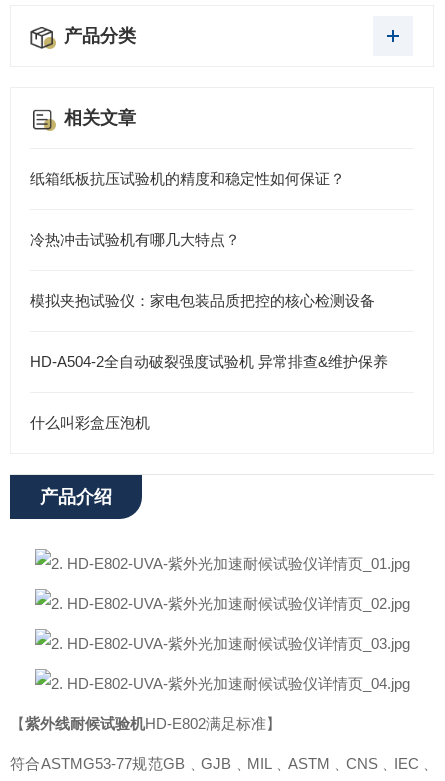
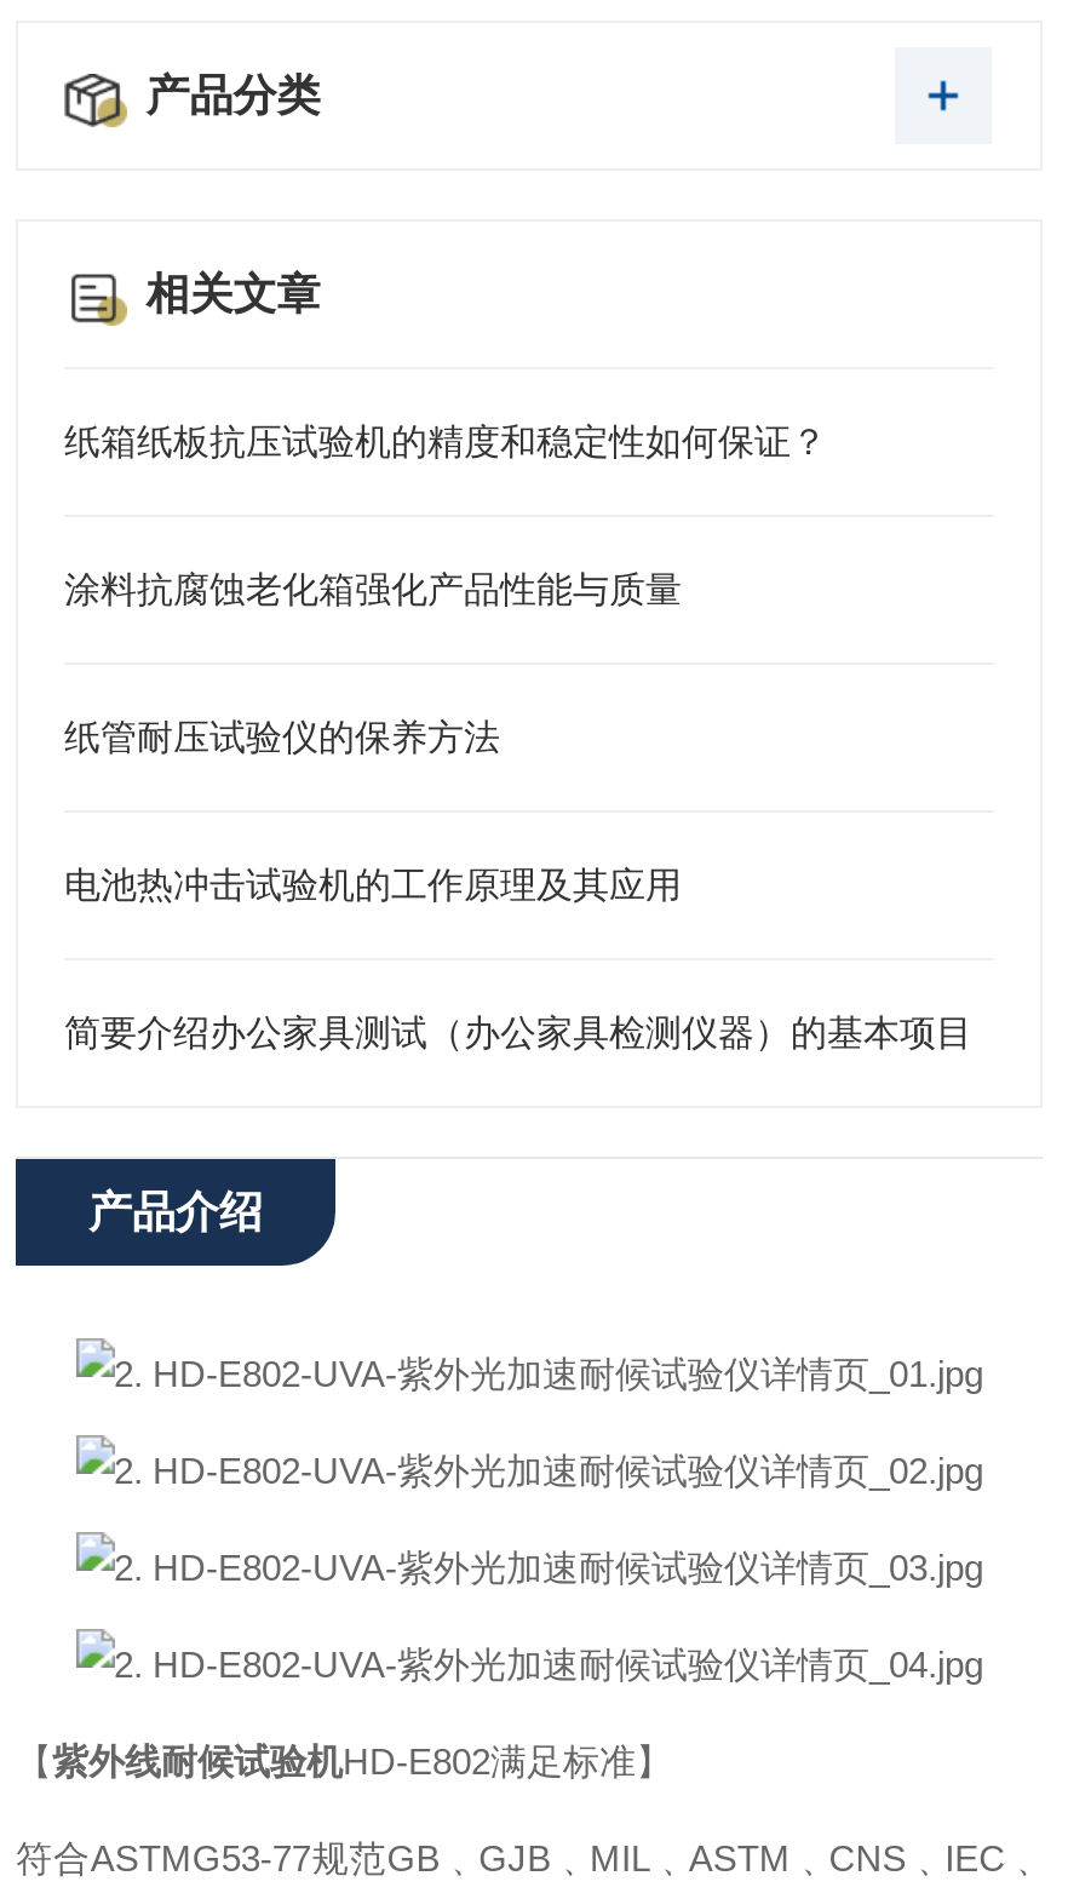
- 冷热冲击试验机有哪几大特点？
+ 涂料抗腐蚀老化箱强化产品性能与质量

- 模拟夹抱试验仪：家电包装品质把控的核心检测设备
+ 纸管耐压试验仪的保养方法

- HD-A504-2全自动破裂强度试验机 异常排查&维护保养
+ 电池热冲击试验机的工作原理及其应用

- 什么叫彩盒压泡机
+ 简要介绍办公家具测试（办公家具检测仪器）的基本项目
